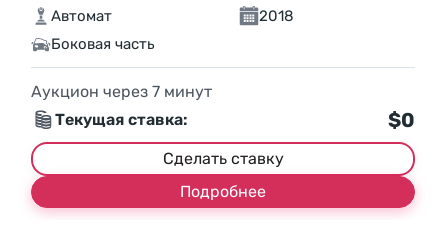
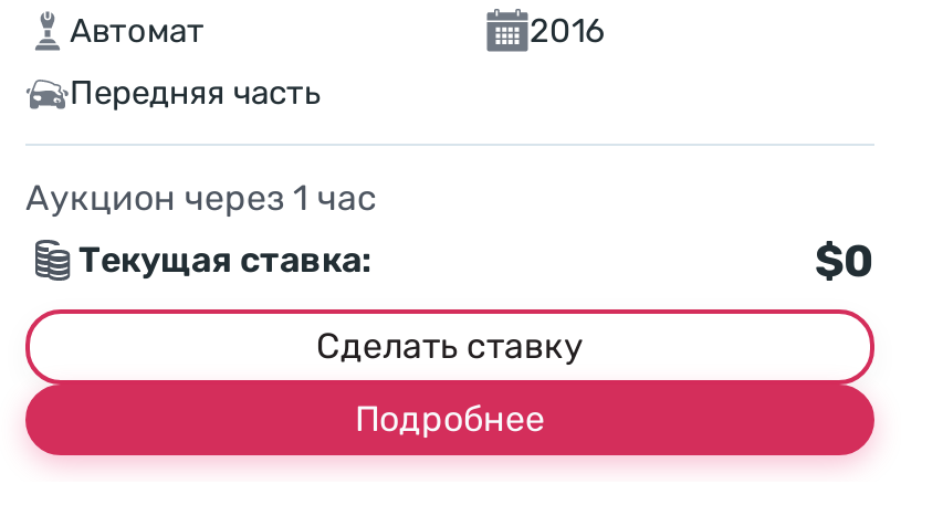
- 2018
+ 2016

- Боковая часть
+ Передняя часть

- Аукцион через 7 минут
+ Аукцион через 1 час
